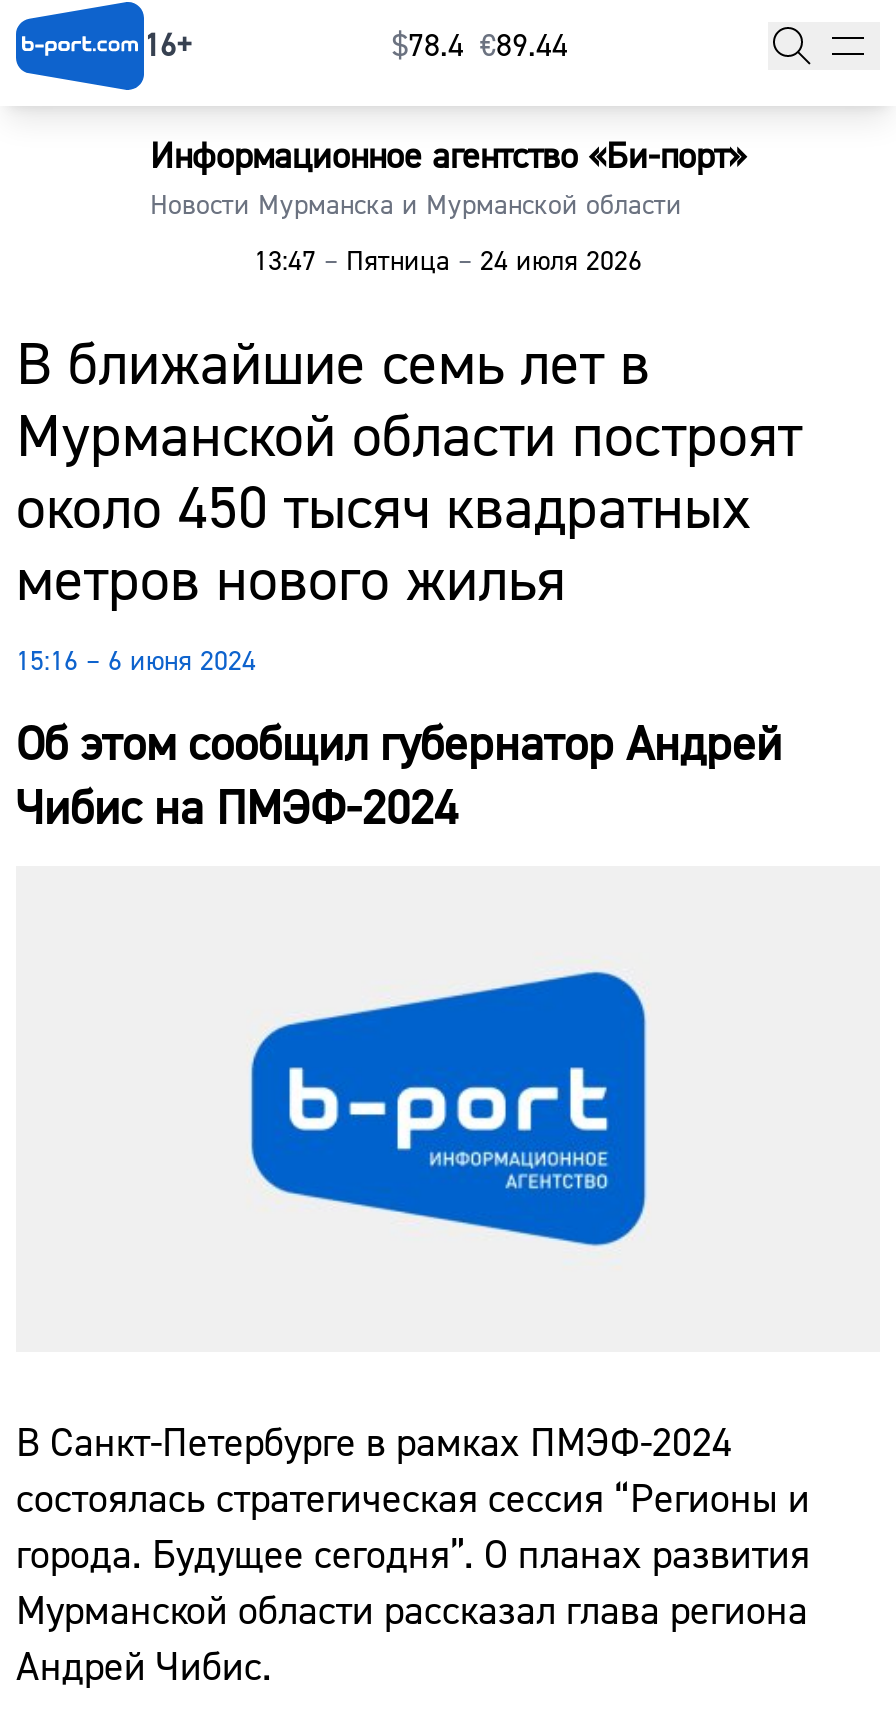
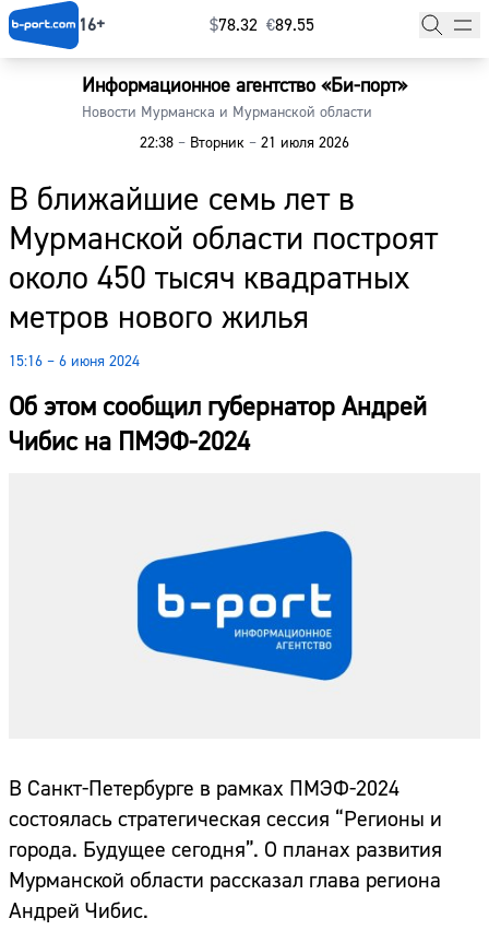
- $78.4 €89.44
+ $78.32 €89.55

- 13:47 – Пятница – 24 июля 2026
+ 22:38 – Вторник – 21 июля 2026
